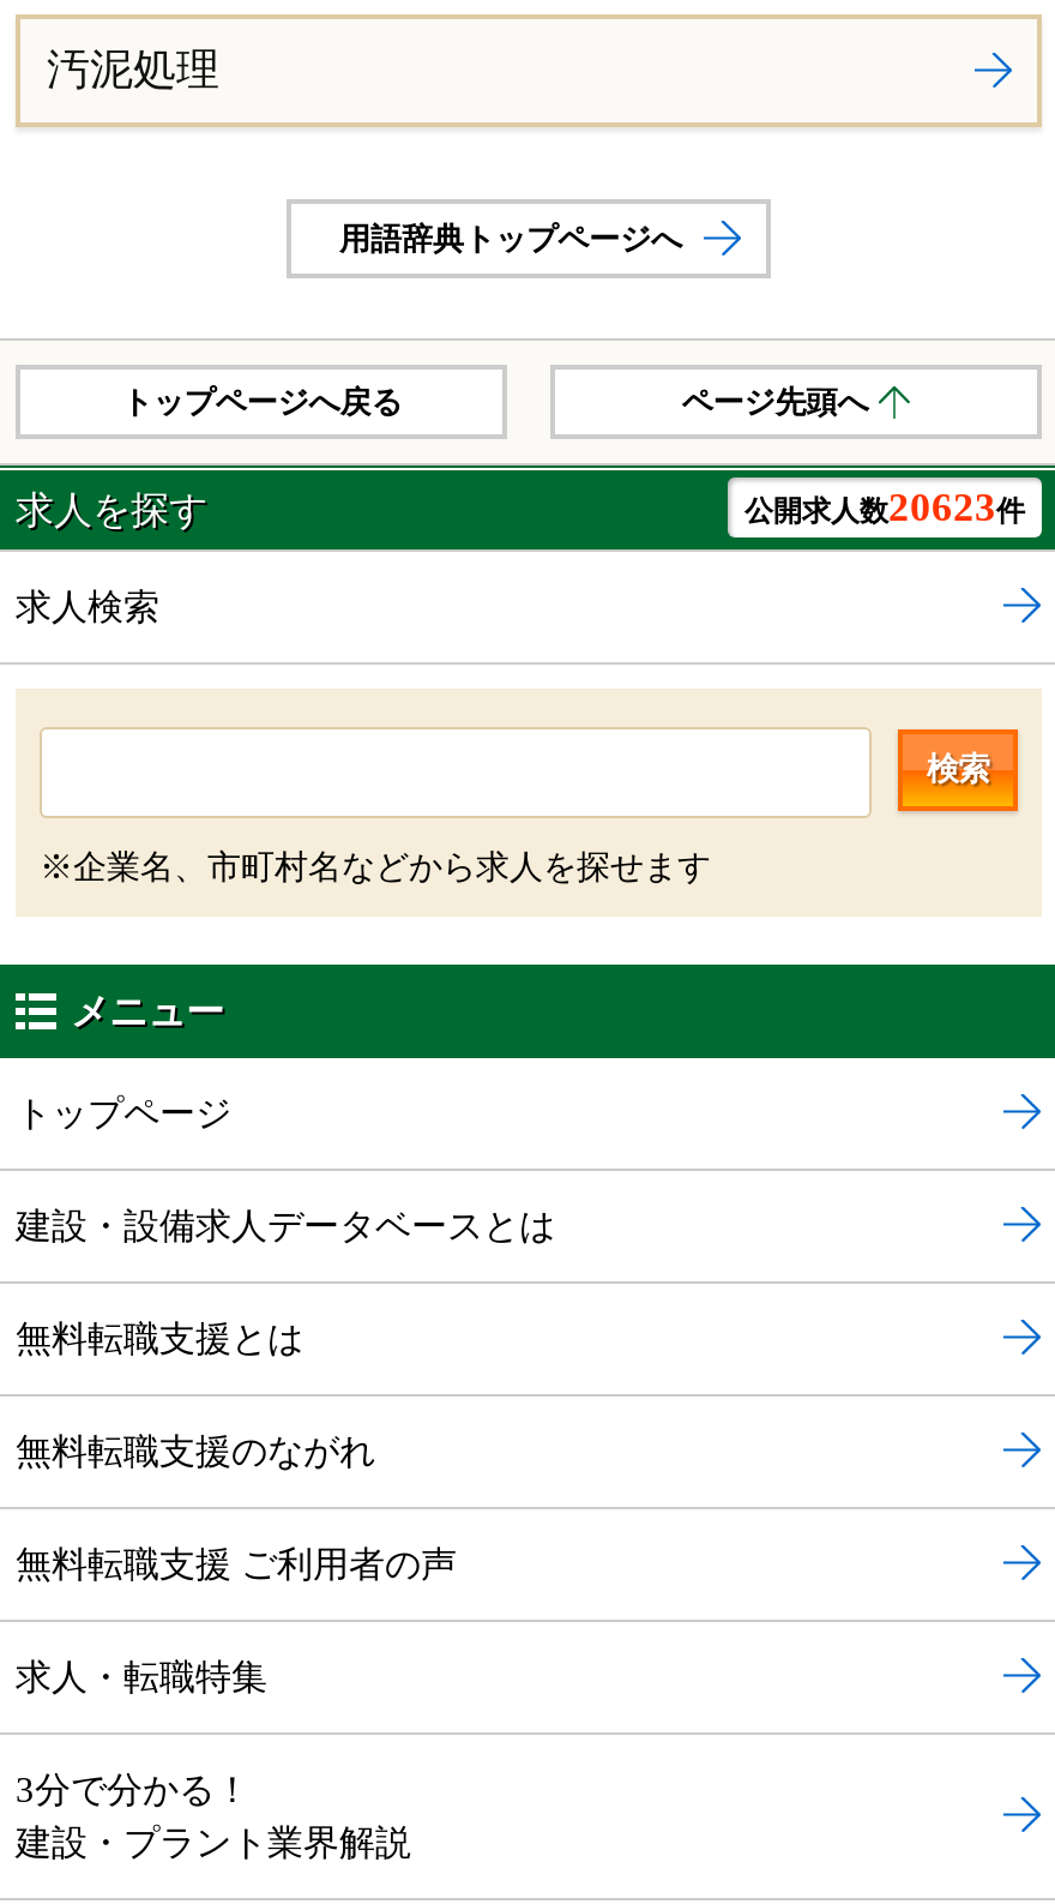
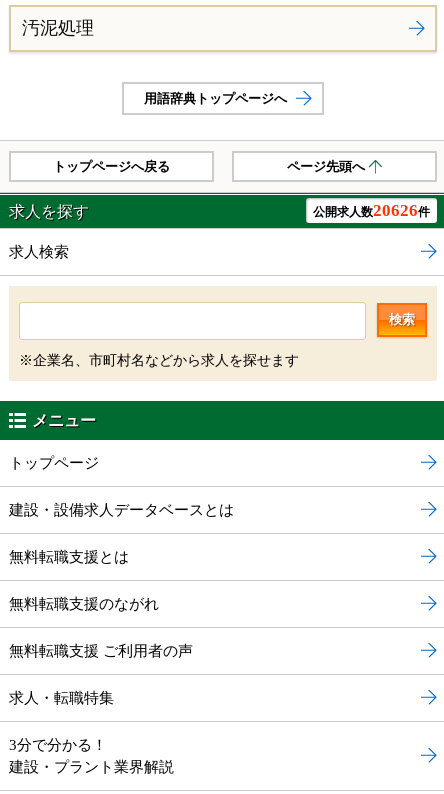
- 公開求人数20623件
+ 公開求人数20626件
